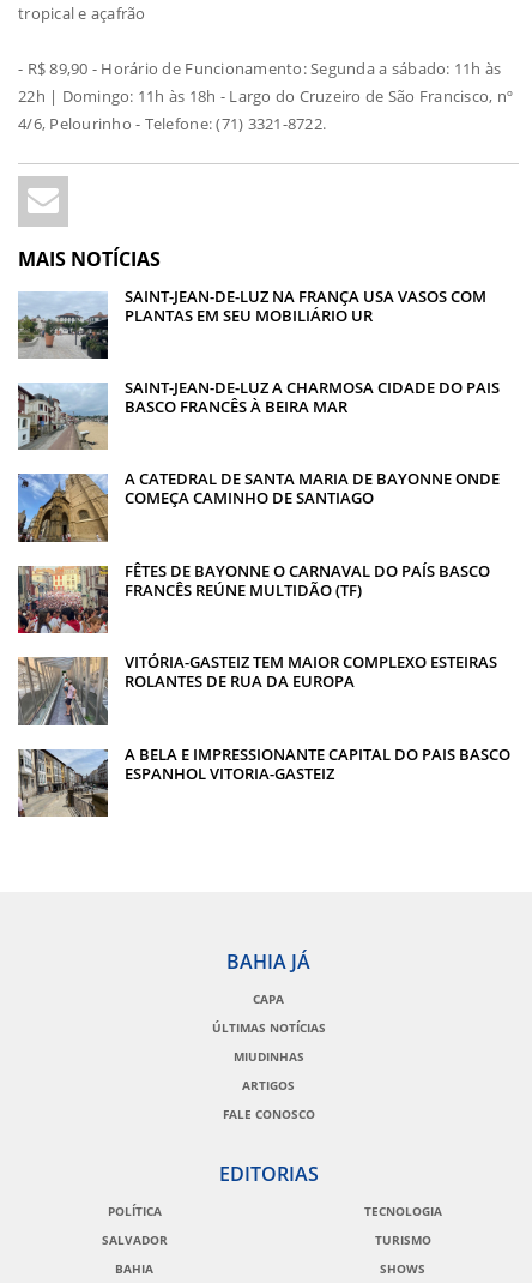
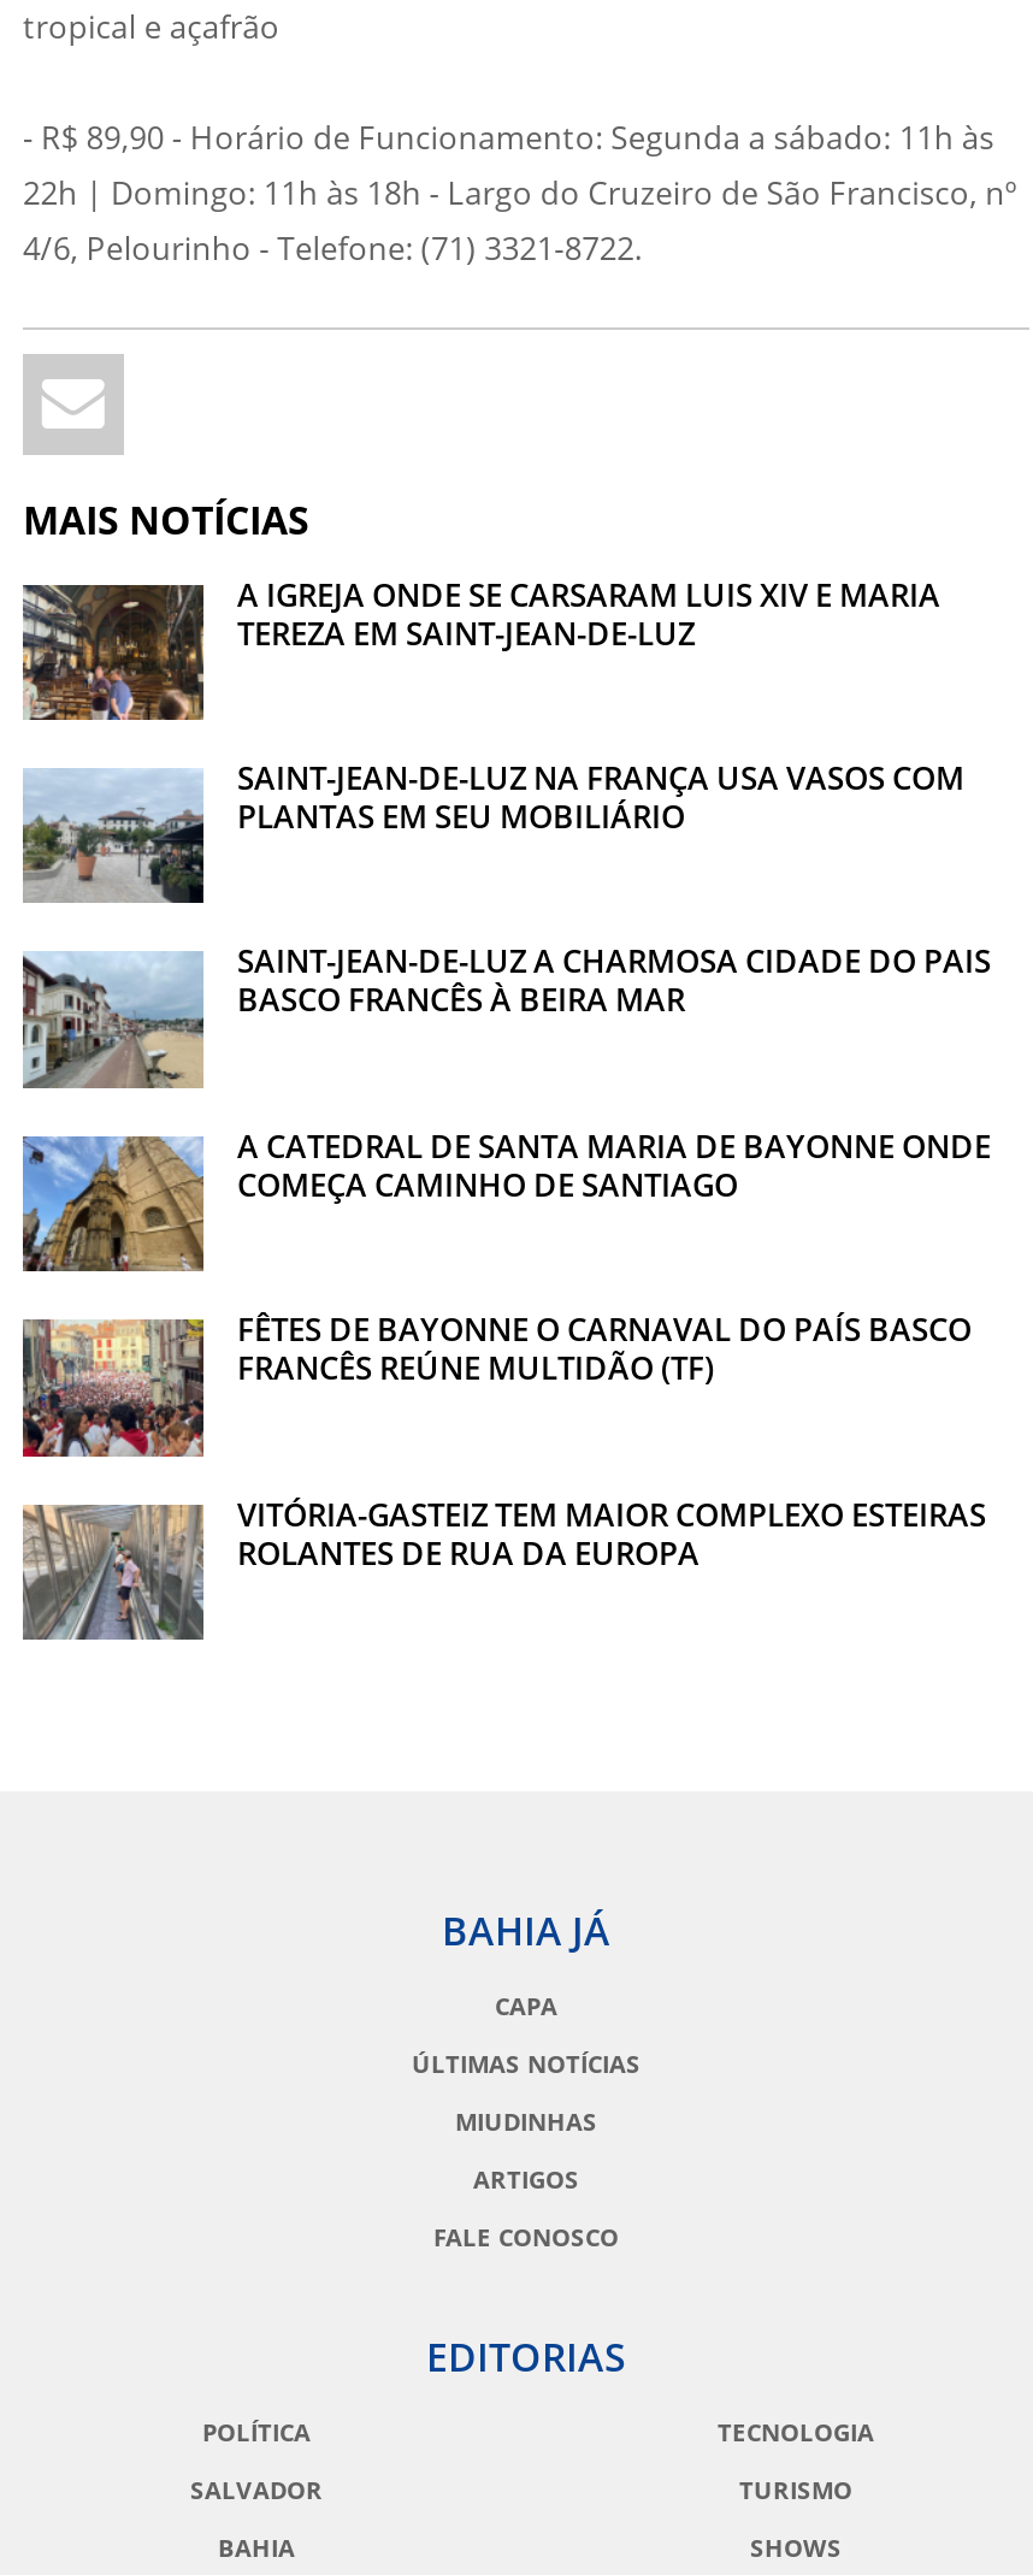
+ [image]
+ A IGREJA ONDE SE CARSARAM LUIS XIV E MARIA
+ TEREZA EM SAINT-JEAN-DE-LUZ

moved down: [image] | SAINT-JEAN-DE-LUZ NA FRANÇA USA VASOS COM

- PLANTAS EM SEU MOBILIÁRIO UR
+ PLANTAS EM SEU MOBILIÁRIO

moved down: [image] | SAINT-JEAN-DE-LUZ A CHARMOSA CIDADE DO PAIS | BASCO FRANCÊS À BEIRA MAR | ... | VITÓRIA-GASTEIZ TEM MAIOR COMPLEXO ESTEIRAS | ROLANTES DE RUA DA EUROPA

- [image]
- A BELA E IMPRESSIONANTE CAPITAL DO PAIS BASCO
- ESPANHOL VITORIA-GASTEIZ
